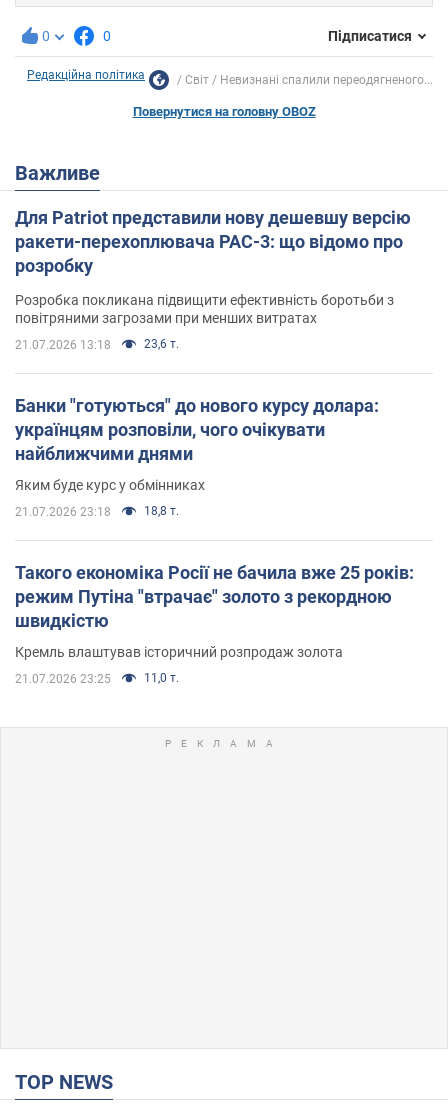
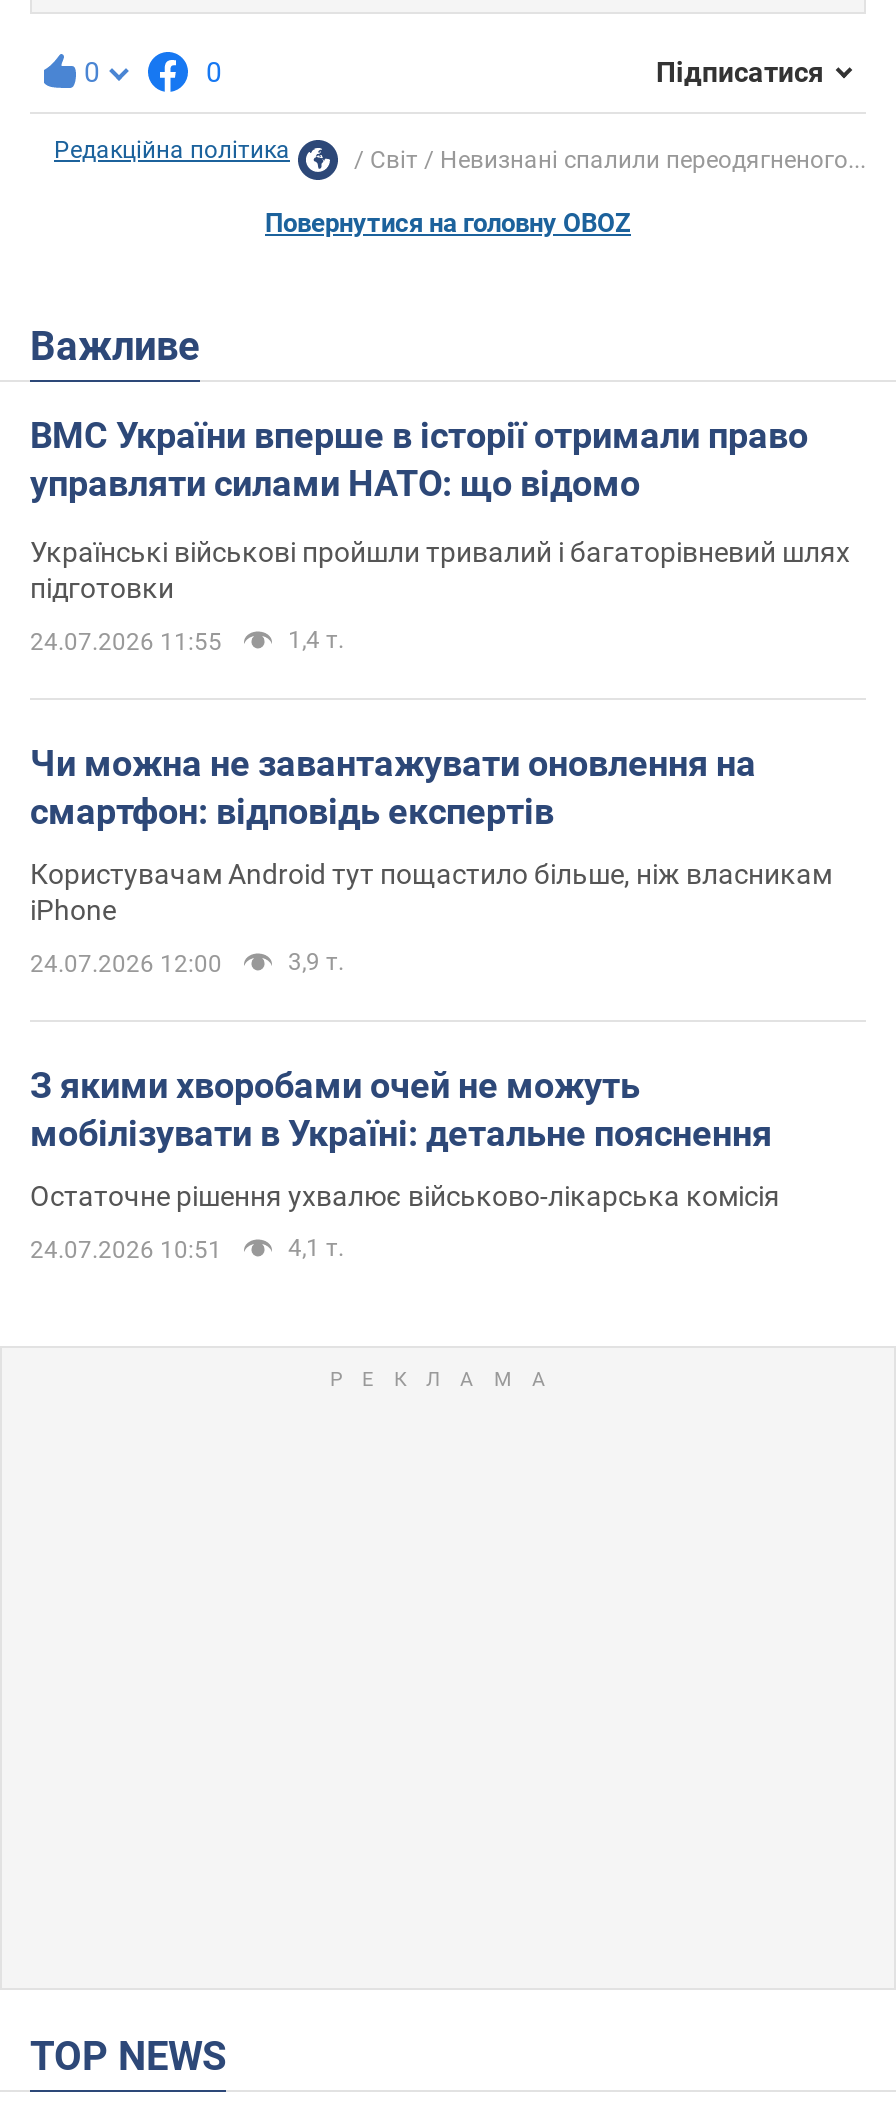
- Для Patriot представили нову дешевшу версію
- ракети-перехоплювача PAC-3: що відомо про
- розробку
+ ВМС України вперше в історії отримали право
+ управляти силами НАТО: що відомо

- Розробка покликана підвищити ефективність боротьби з
- повітряними загрозами при менших витратах
+ Українські військові пройшли тривалий і багаторівневий шлях
+ підготовки

- 21.07.2026 13:18
- 23,6 т.
+ 24.07.2026 11:55
+ 1,4 т.

- Банки "готуються" до нового курсу долара:
- українцям розповіли, чого очікувати
- найближчими днями
+ Чи можна не завантажувати оновлення на
+ смартфон: відповідь експертів

- Яким буде курс у обмінниках
+ Користувачам Android тут пощастило більше, ніж власникам
+ iPhone

- 21.07.2026 23:18
- 18,8 т.
+ 24.07.2026 12:00
+ 3,9 т.

- Такого економіка Росії не бачила вже 25 років:
- режим Путіна "втрачає" золото з рекордною
- швидкістю
+ З якими хворобами очей не можуть
+ мобілізувати в Україні: детальне пояснення

- Кремль влаштував історичний розпродаж золота
+ Остаточне рішення ухвалює військово-лікарська комісія

- 21.07.2026 23:25
- 11,0 т.
+ 24.07.2026 10:51
+ 4,1 т.
